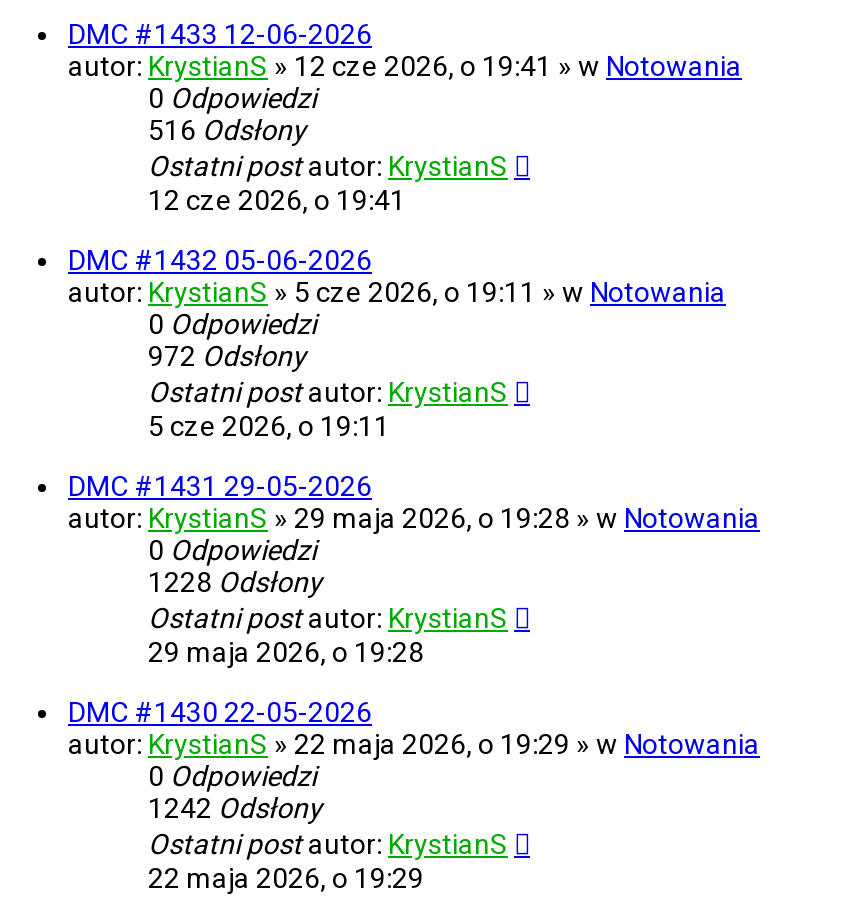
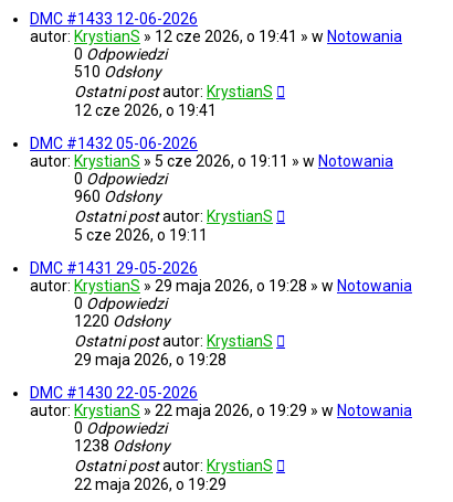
- 516 Odsłony
+ 510 Odsłony

- 972 Odsłony
+ 960 Odsłony

- 1228 Odsłony
+ 1220 Odsłony

- 1242 Odsłony
+ 1238 Odsłony
